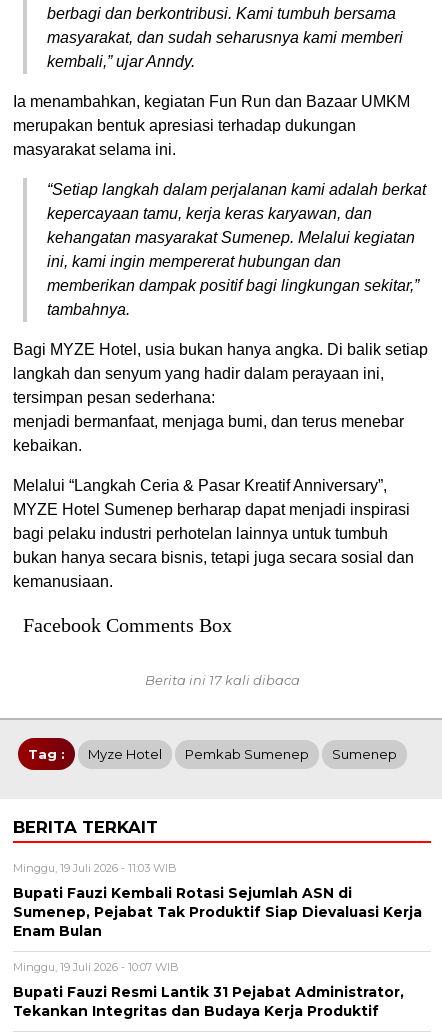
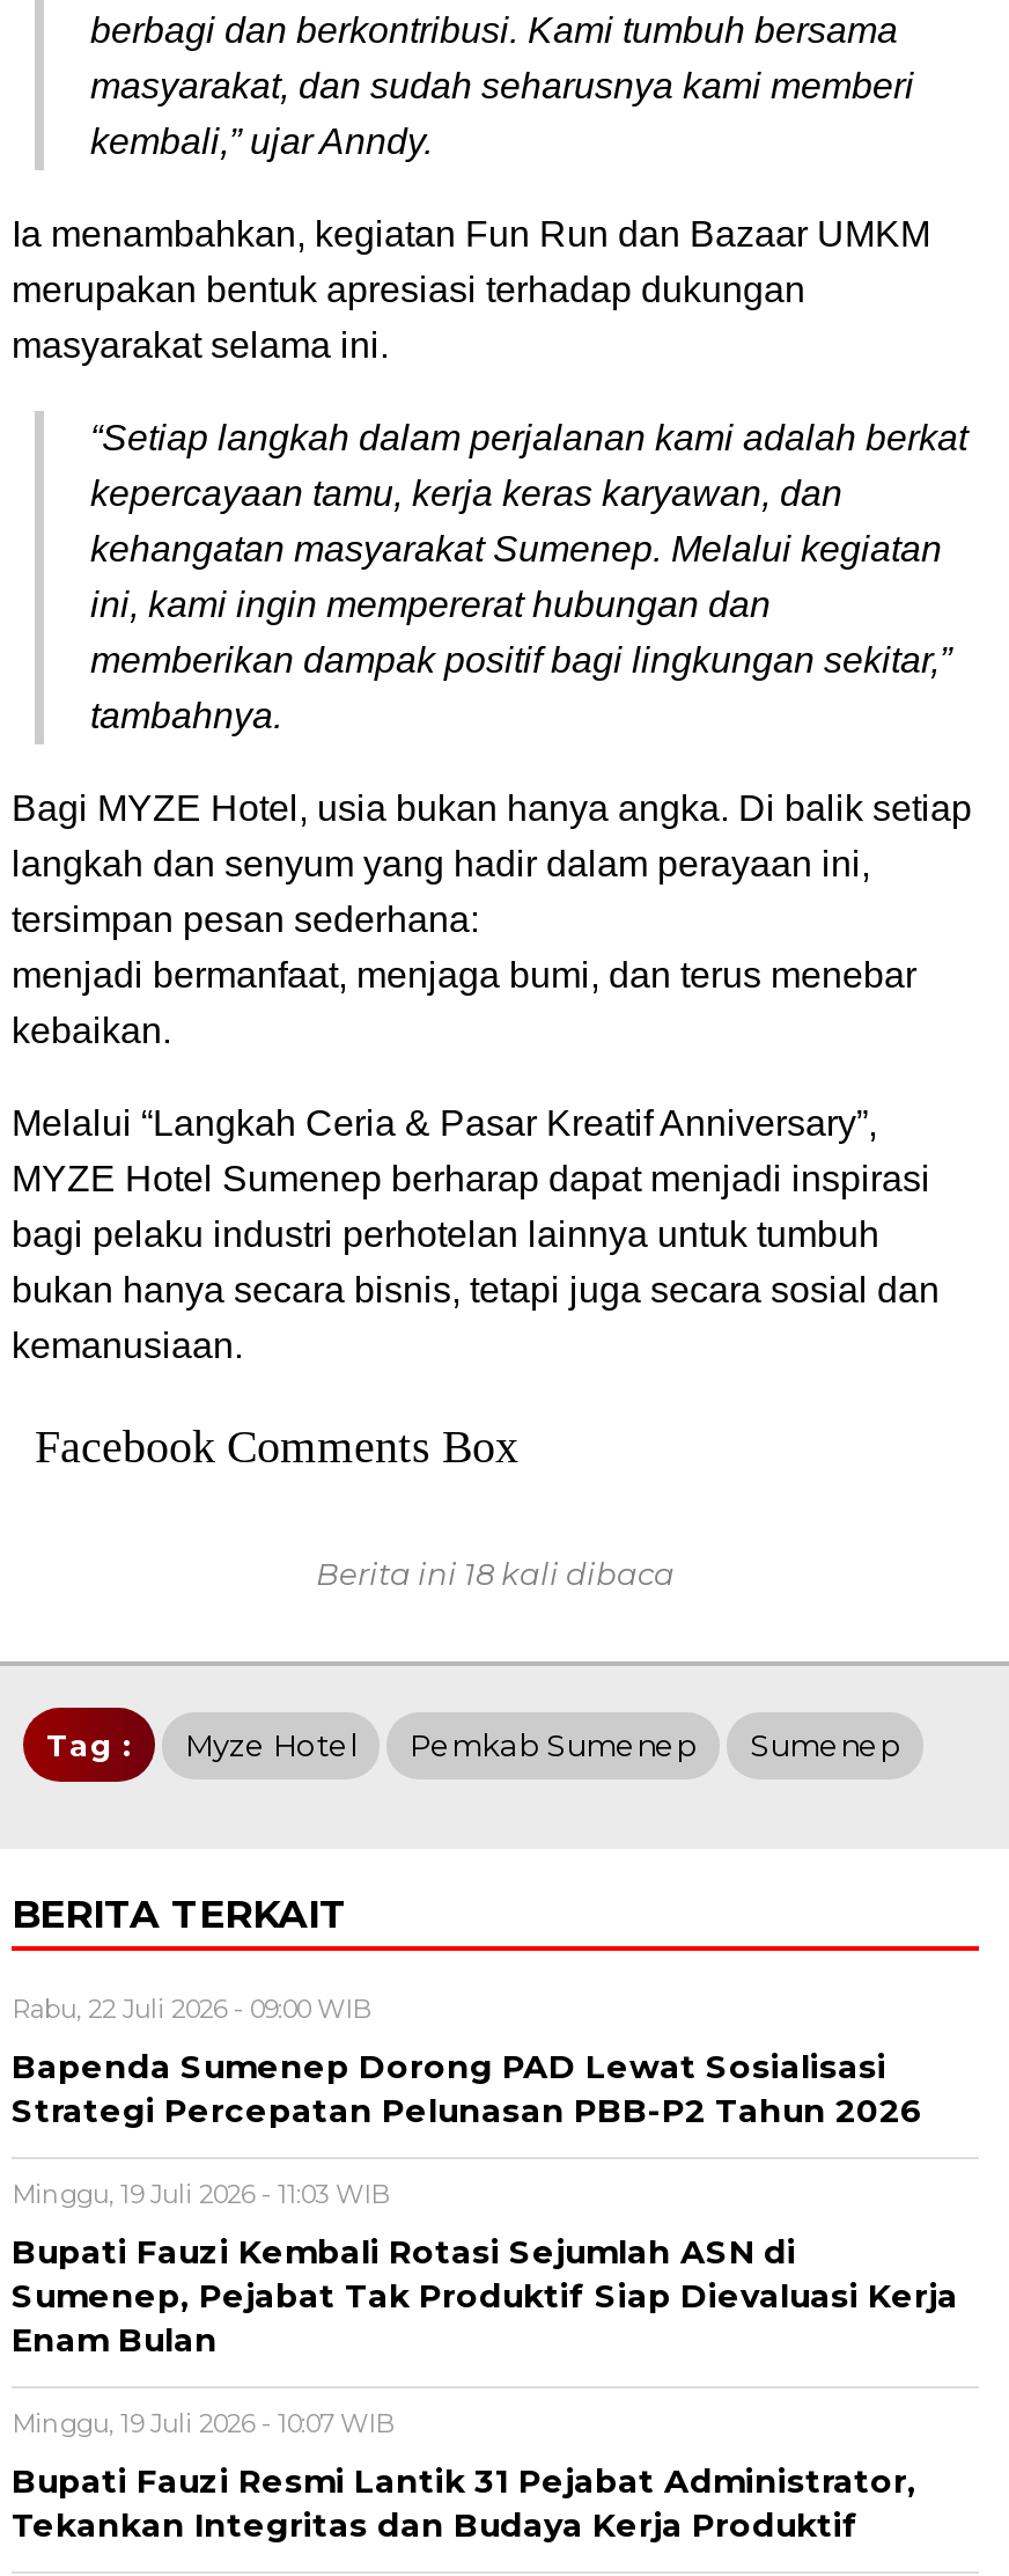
- Berita ini 17 kali dibaca
+ Berita ini 18 kali dibaca

+ Rabu, 22 Juli 2026 - 09:00 WIB
+ Bapenda Sumenep Dorong PAD Lewat Sosialisasi
+ Strategi Percepatan Pelunasan PBB-P2 Tahun 2026
